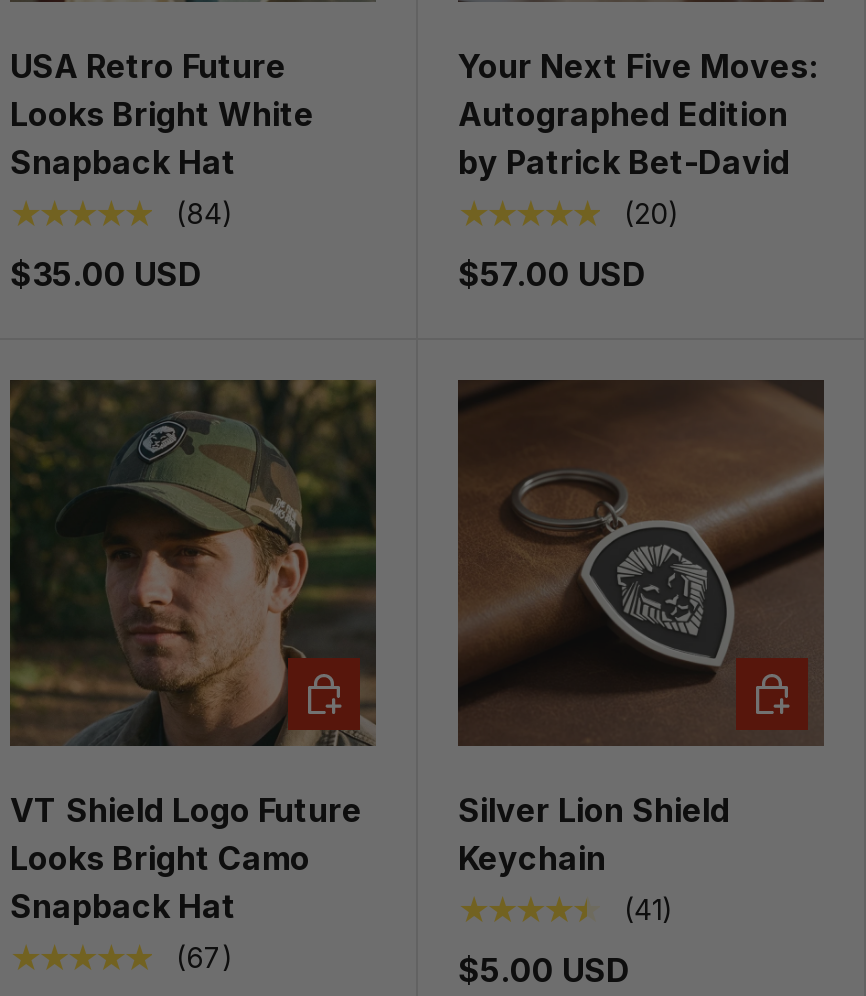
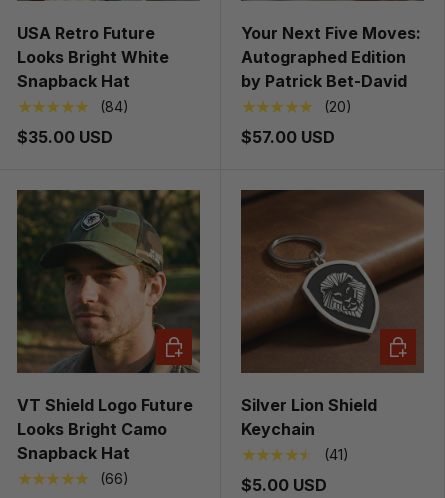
- (67)
+ (66)
